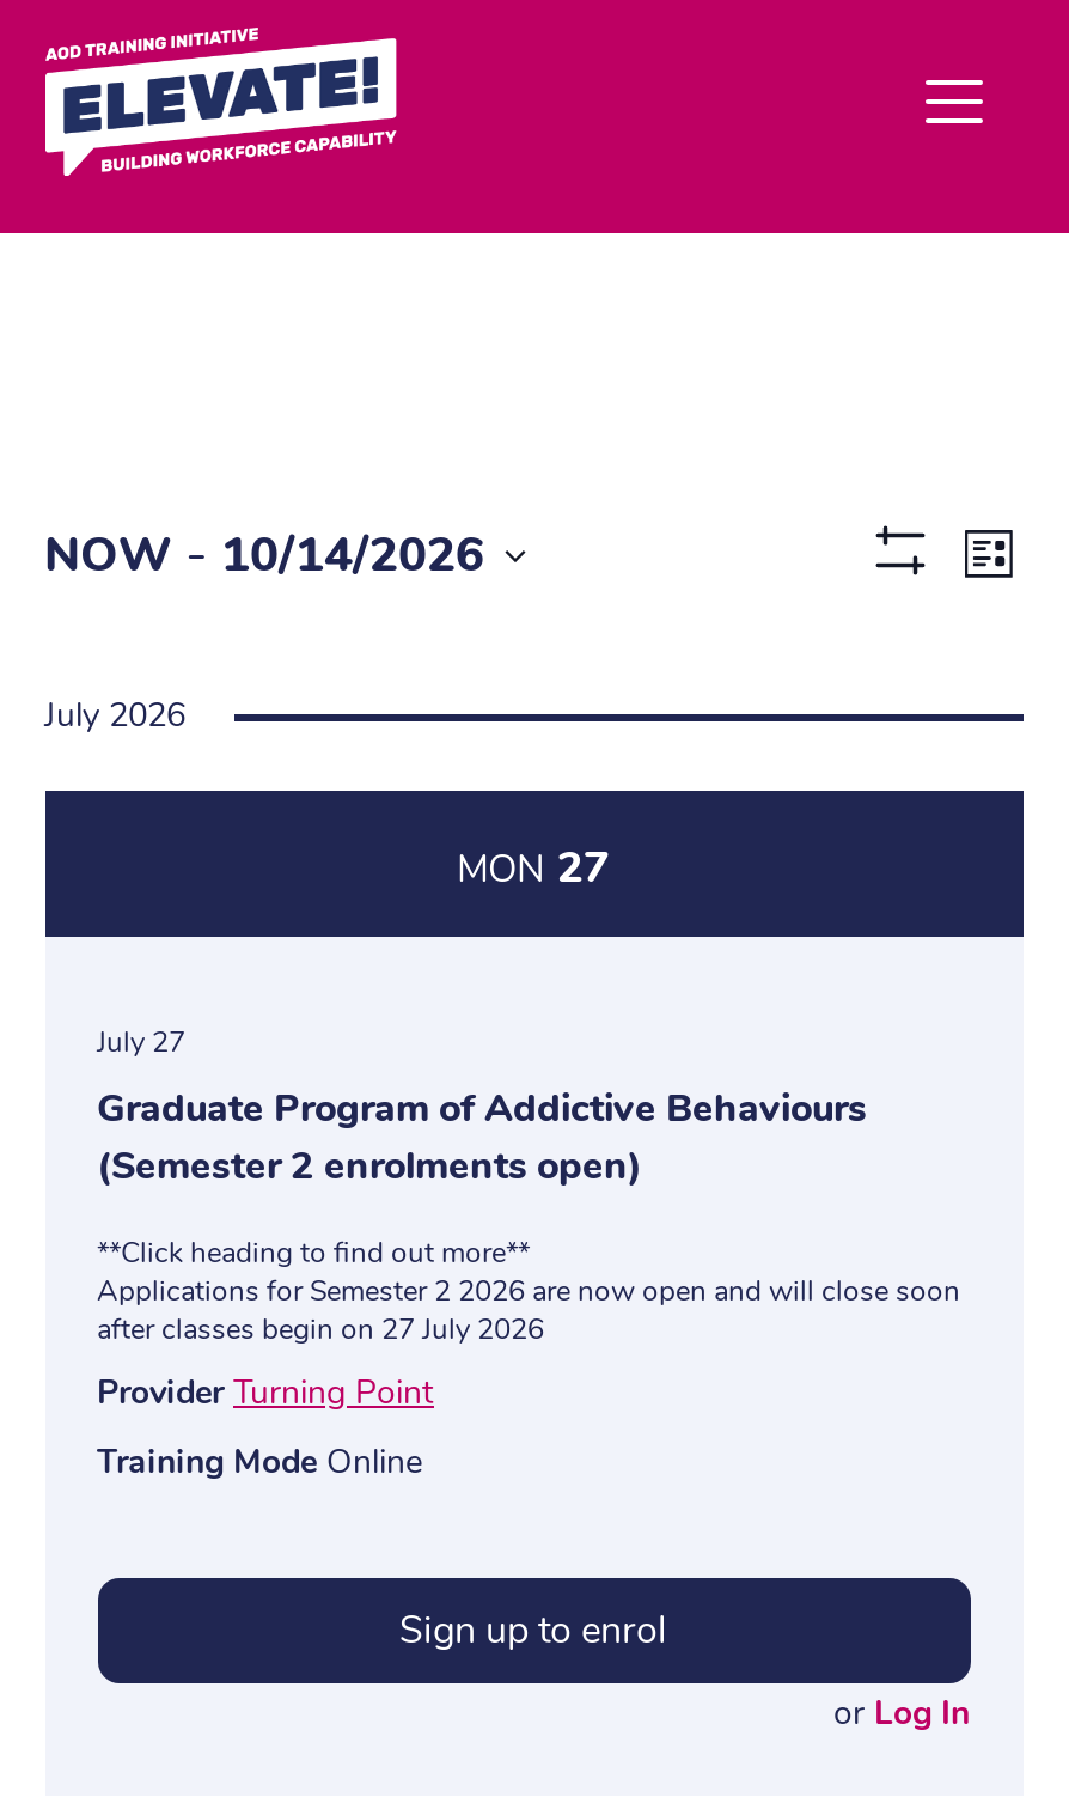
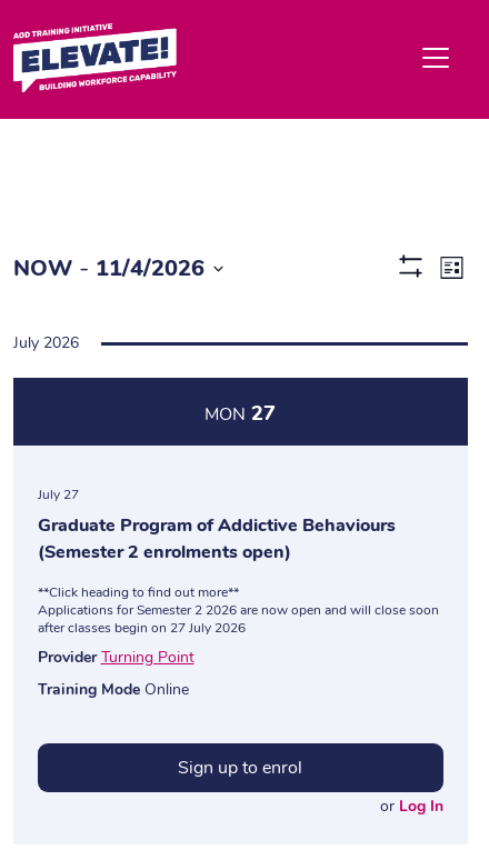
- NOW - 10/14/2026
+ NOW - 11/4/2026
